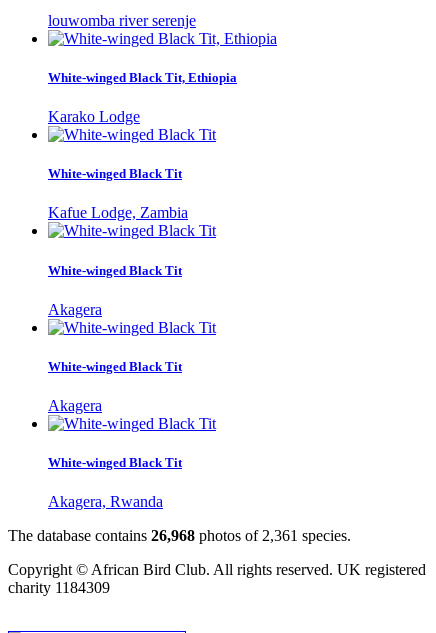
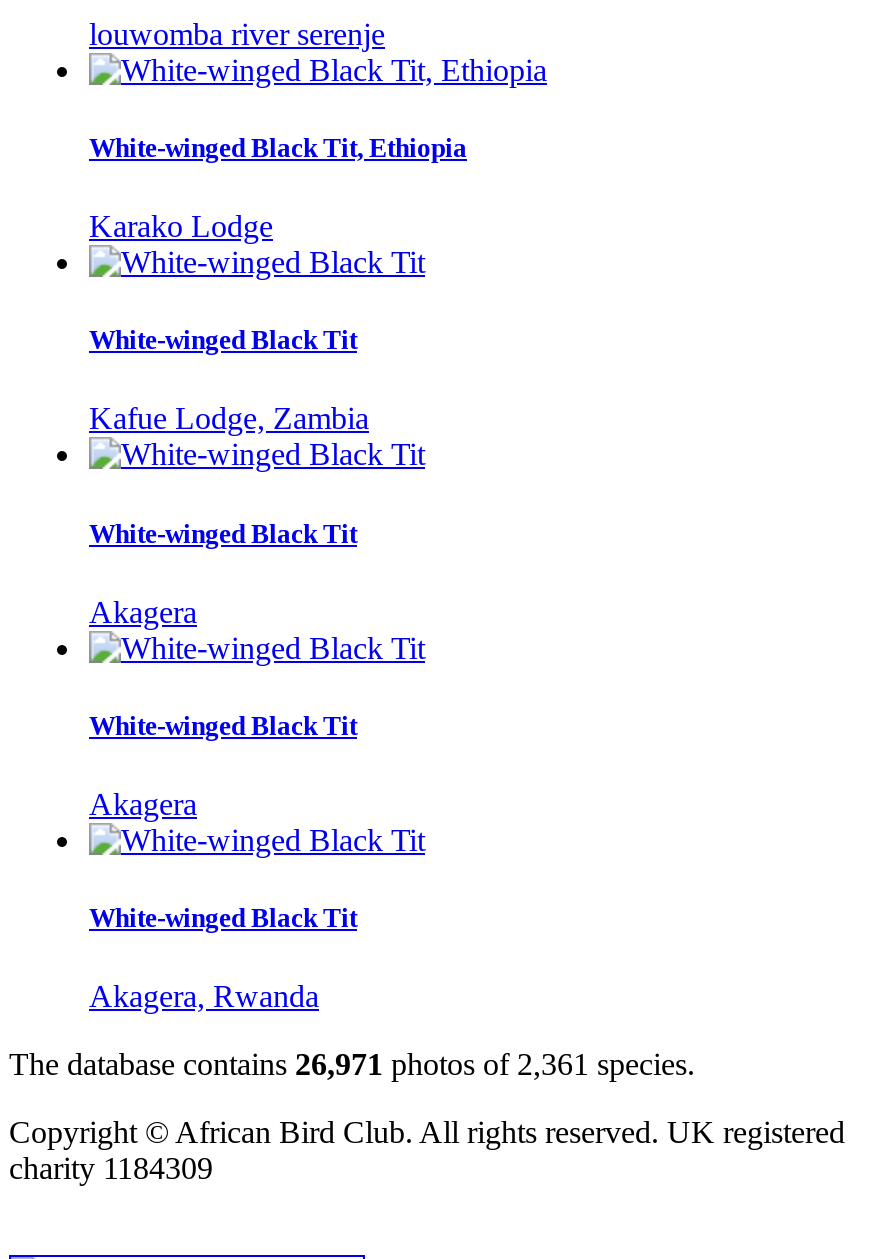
- The database contains 26,968 photos of 2,361 species.
+ The database contains 26,971 photos of 2,361 species.
